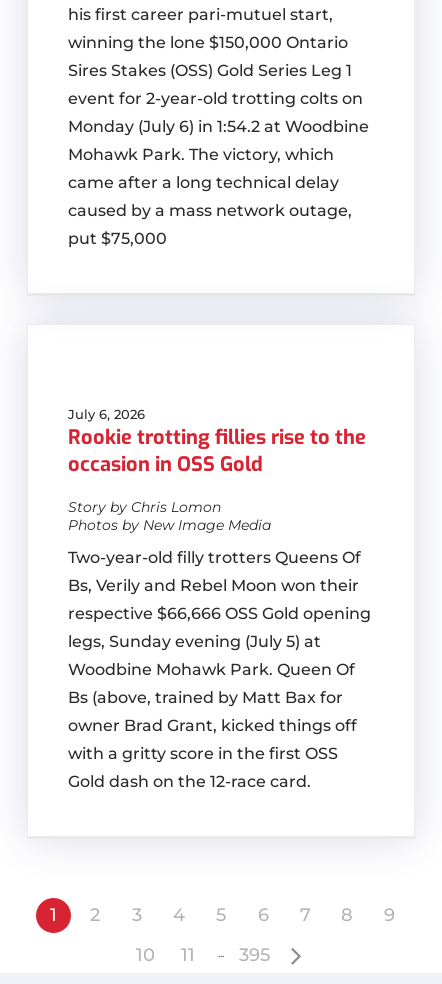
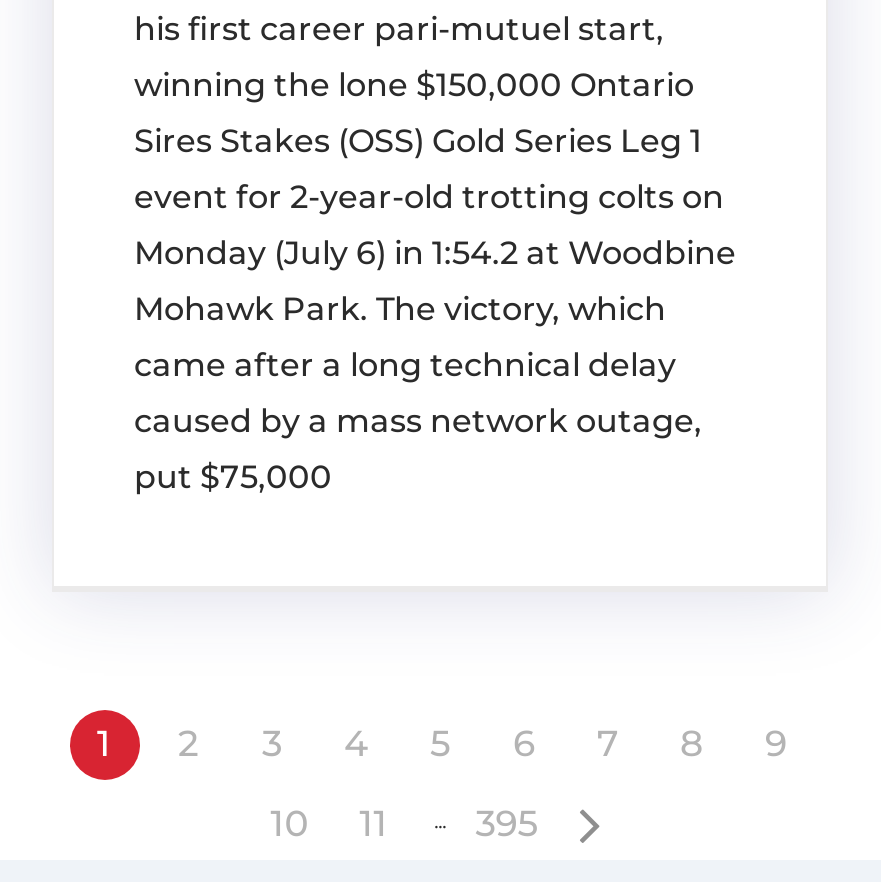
- July 6, 2026
- Rookie trotting fillies rise to the
- occasion in OSS Gold
- Story by Chris Lomon
- Photos by New Image Media
- Two-year-old filly trotters Queens Of
- Bs, Verily and Rebel Moon won their
- respective $66,666 OSS Gold opening
- legs, Sunday evening (July 5) at
- Woodbine Mohawk Park. Queen Of
- Bs (above, trained by Matt Bax for
- owner Brad Grant, kicked things off
- with a gritty score in the first OSS
- Gold dash on the 12-race card.
